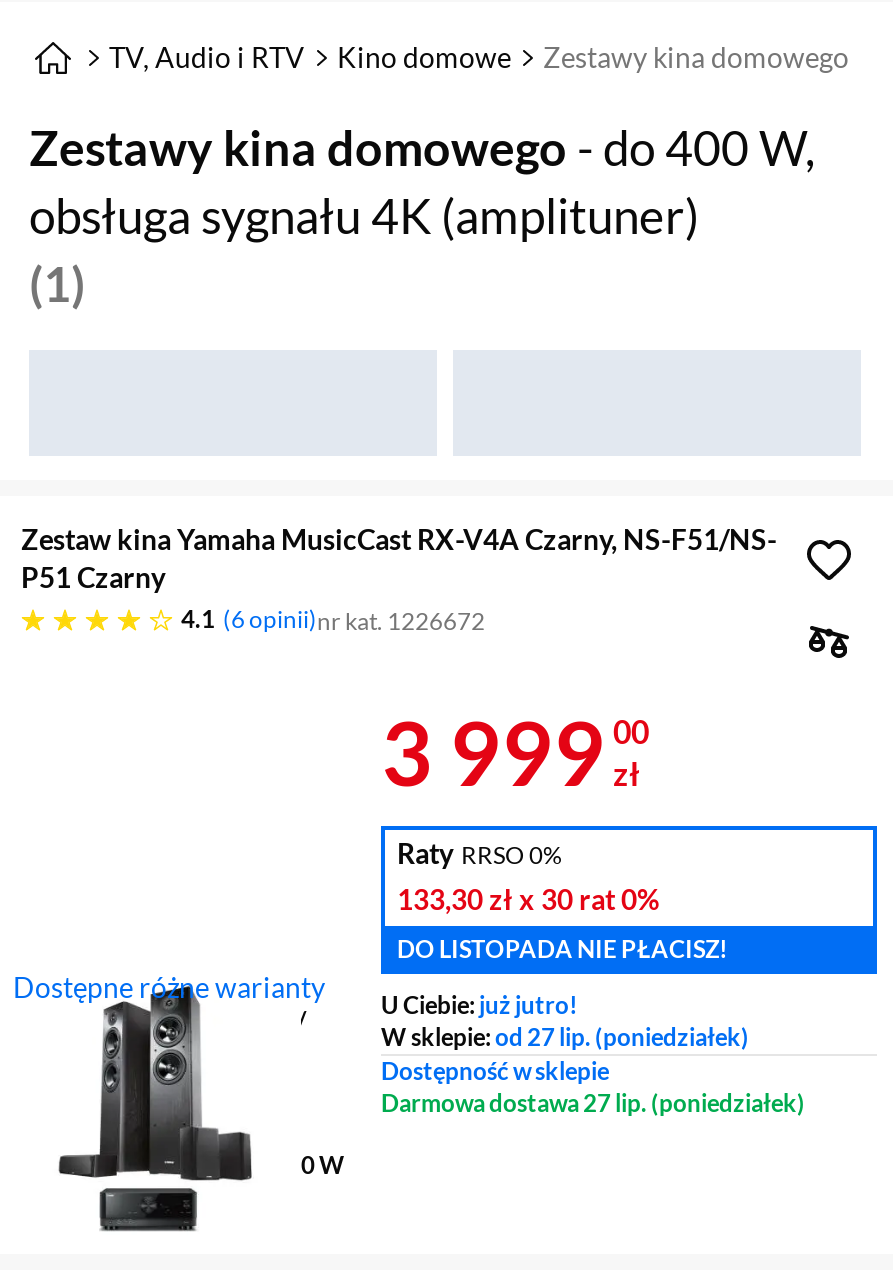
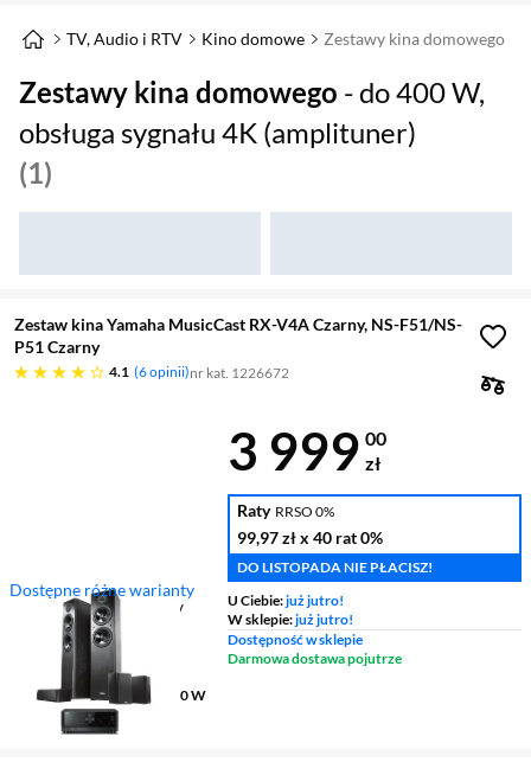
- 133,30 zł x 30 rat 0%
+ 99,97 zł x 40 rat 0%

- W sklepie: od 27 lip. (poniedziałek)
+ W sklepie: już jutro!

- Darmowa dostawa 27 lip. (poniedziałek)
+ Darmowa dostawa pojutrze
